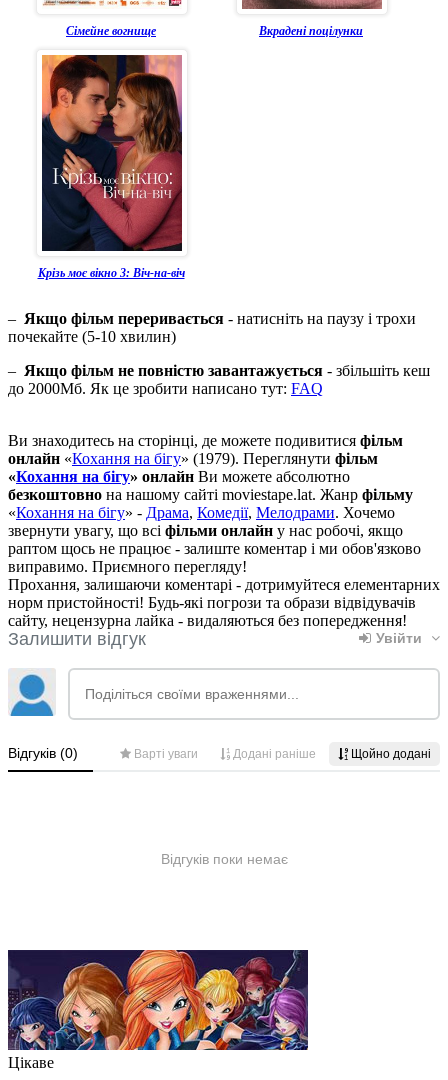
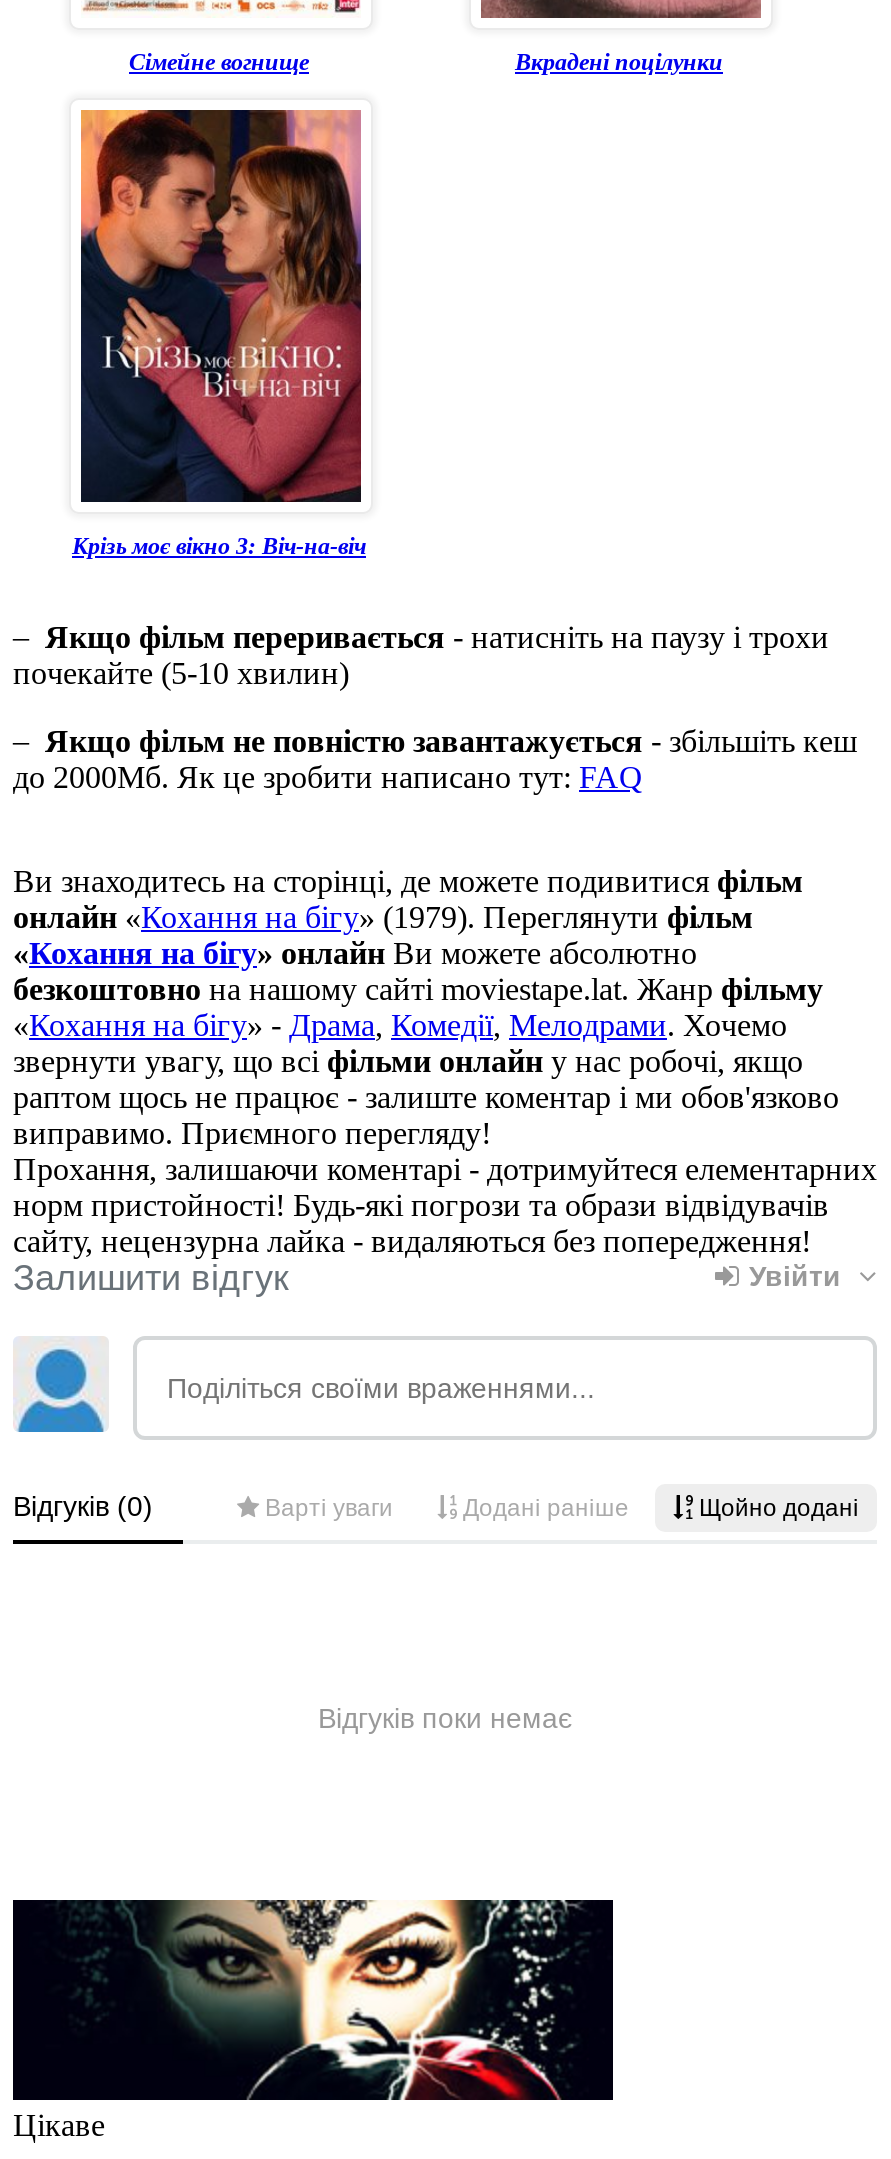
- [image]
+ [image]
